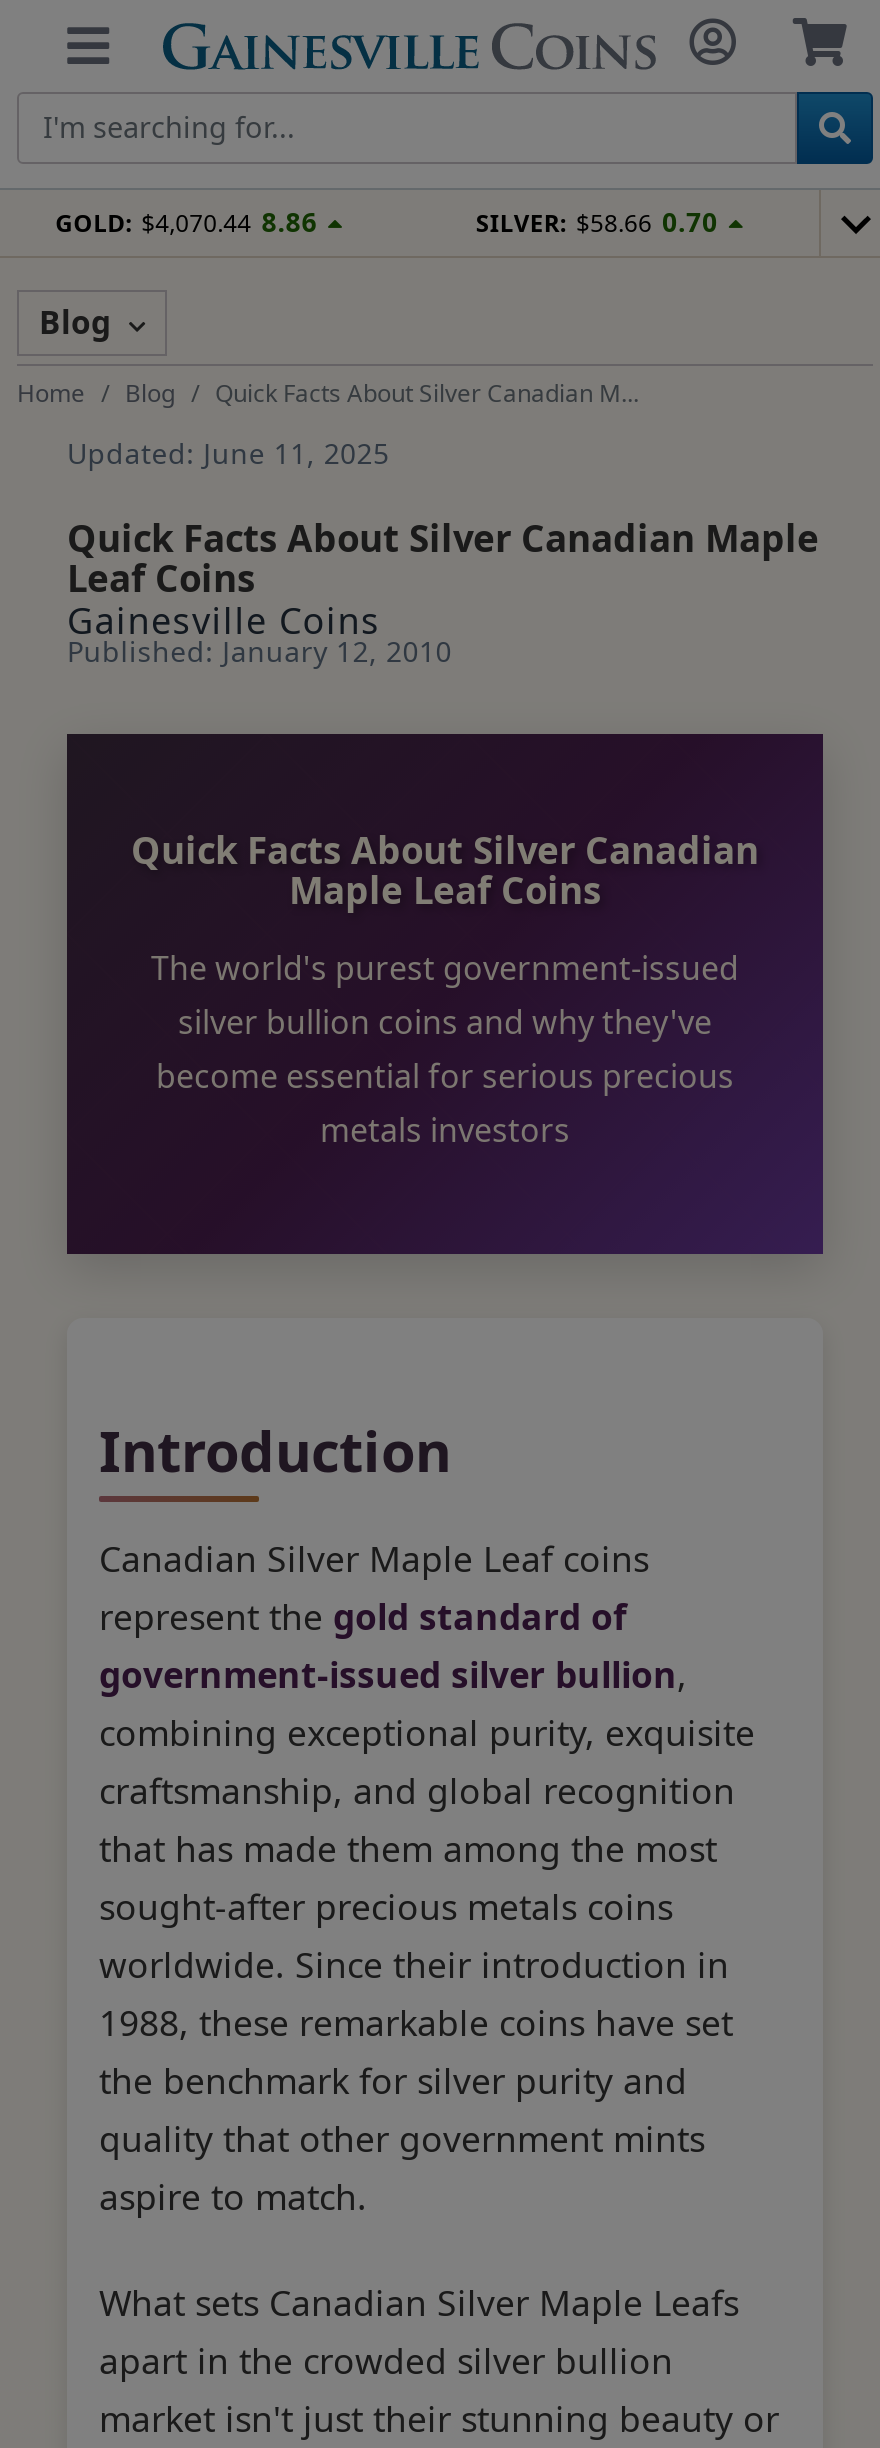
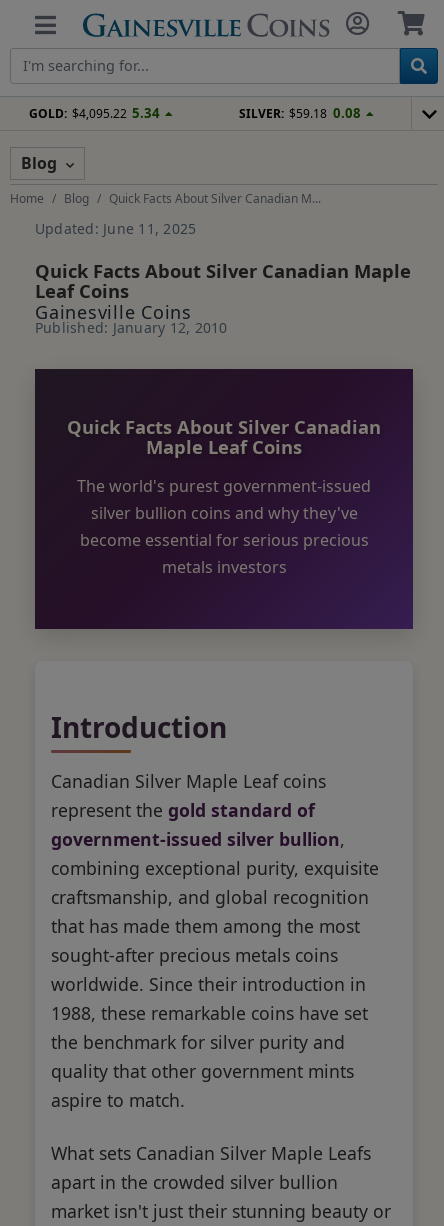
- GOLD: $4,070.44 8.86
+ GOLD: $4,095.22 5.34

- SILVER: $58.66 0.70
+ SILVER: $59.18 0.08
